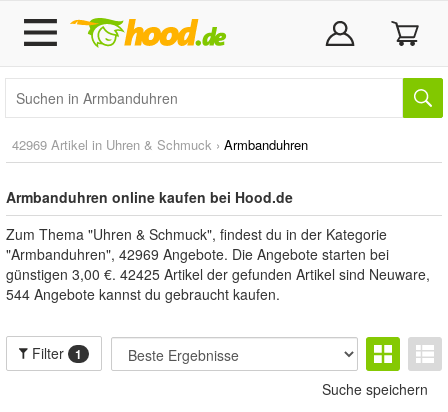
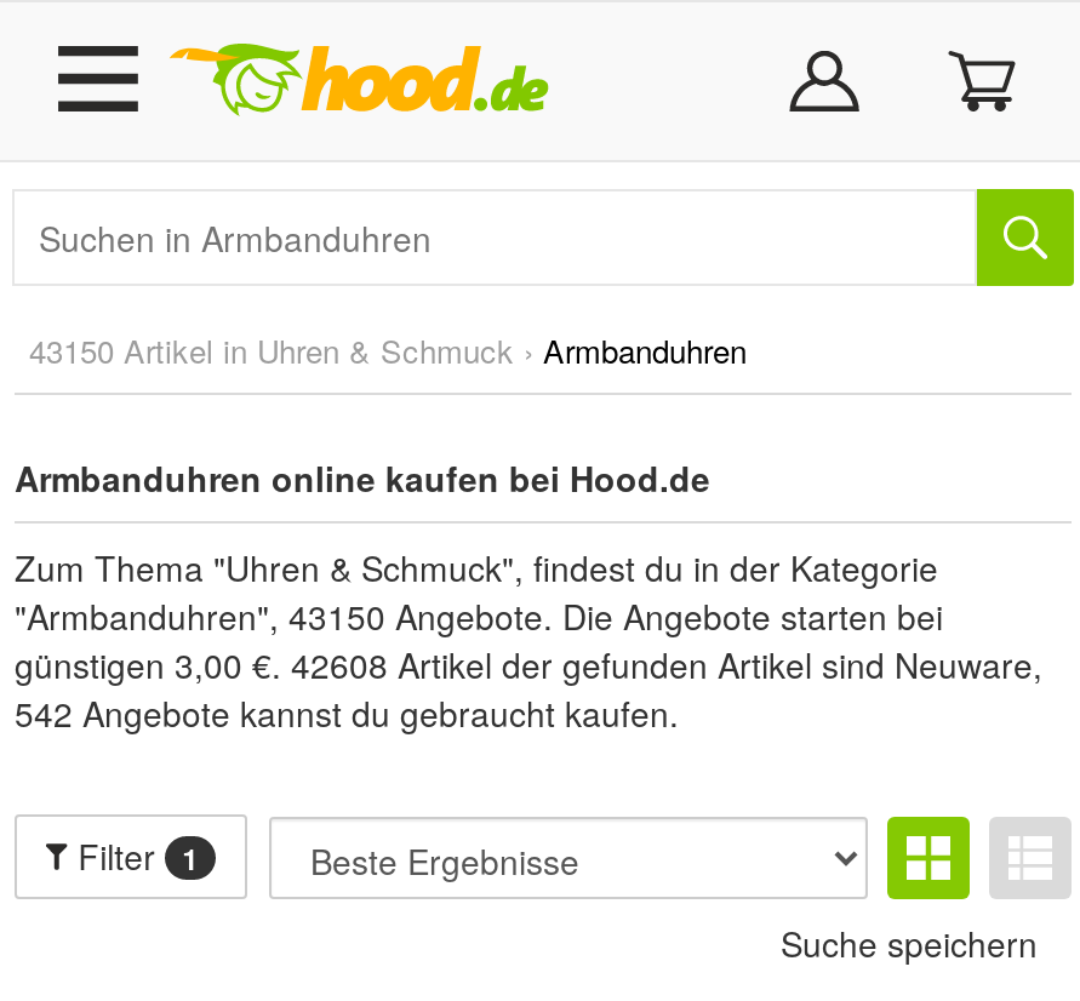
- 42969 Artikel in Uhren & Schmuck › Armbanduhren
+ 43150 Artikel in Uhren & Schmuck › Armbanduhren

- "Armbanduhren", 42969 Angebote. Die Angebote starten bei
+ "Armbanduhren", 43150 Angebote. Die Angebote starten bei

- günstigen 3,00 €. 42425 Artikel der gefunden Artikel sind Neuware,
+ günstigen 3,00 €. 42608 Artikel der gefunden Artikel sind Neuware,

- 544 Angebote kannst du gebraucht kaufen.
+ 542 Angebote kannst du gebraucht kaufen.
